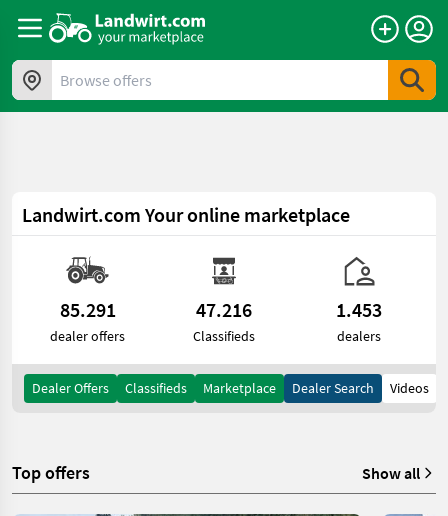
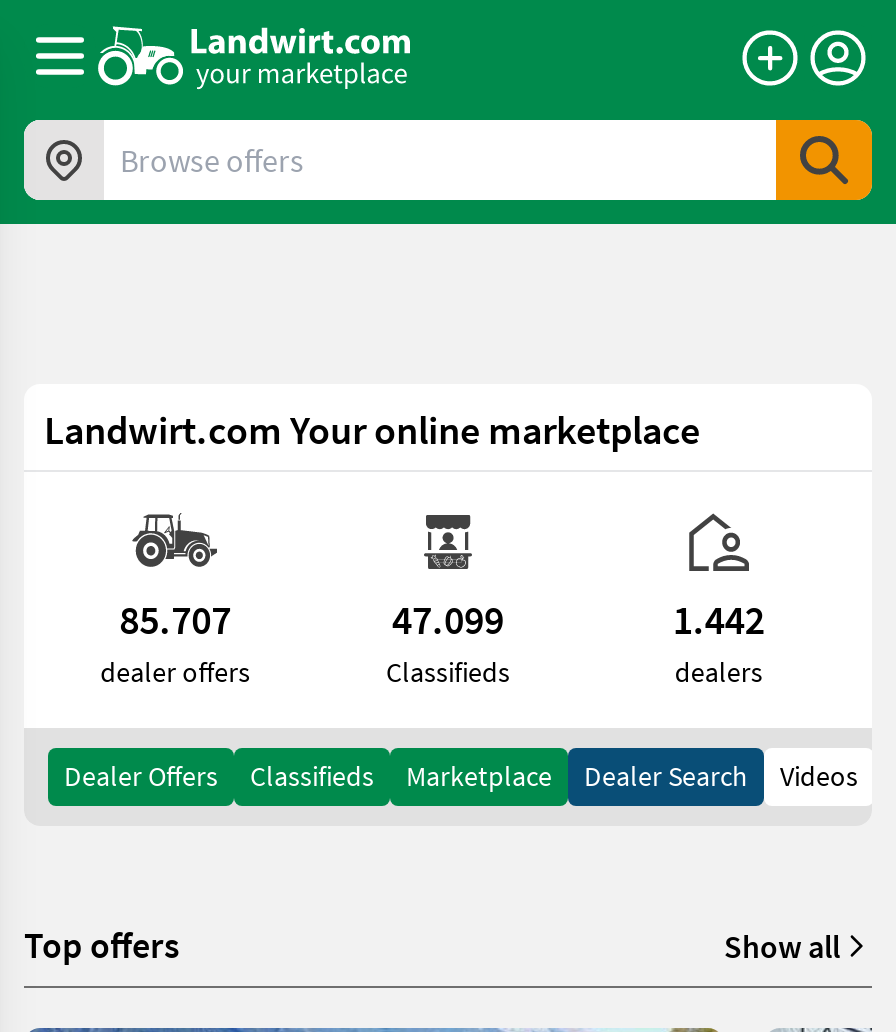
- 85.291
+ 85.707

- 47.216
+ 47.099

- 1.453
+ 1.442
